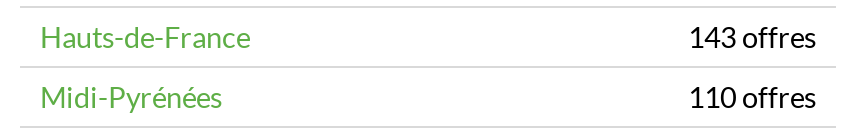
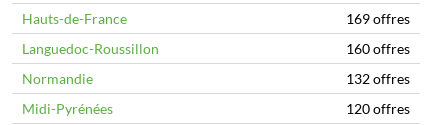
- 143 offres
+ 169 offres
+ Languedoc-Roussillon
+ 160 offres
+ Normandie
+ 132 offres

- 110 offres
+ 120 offres
